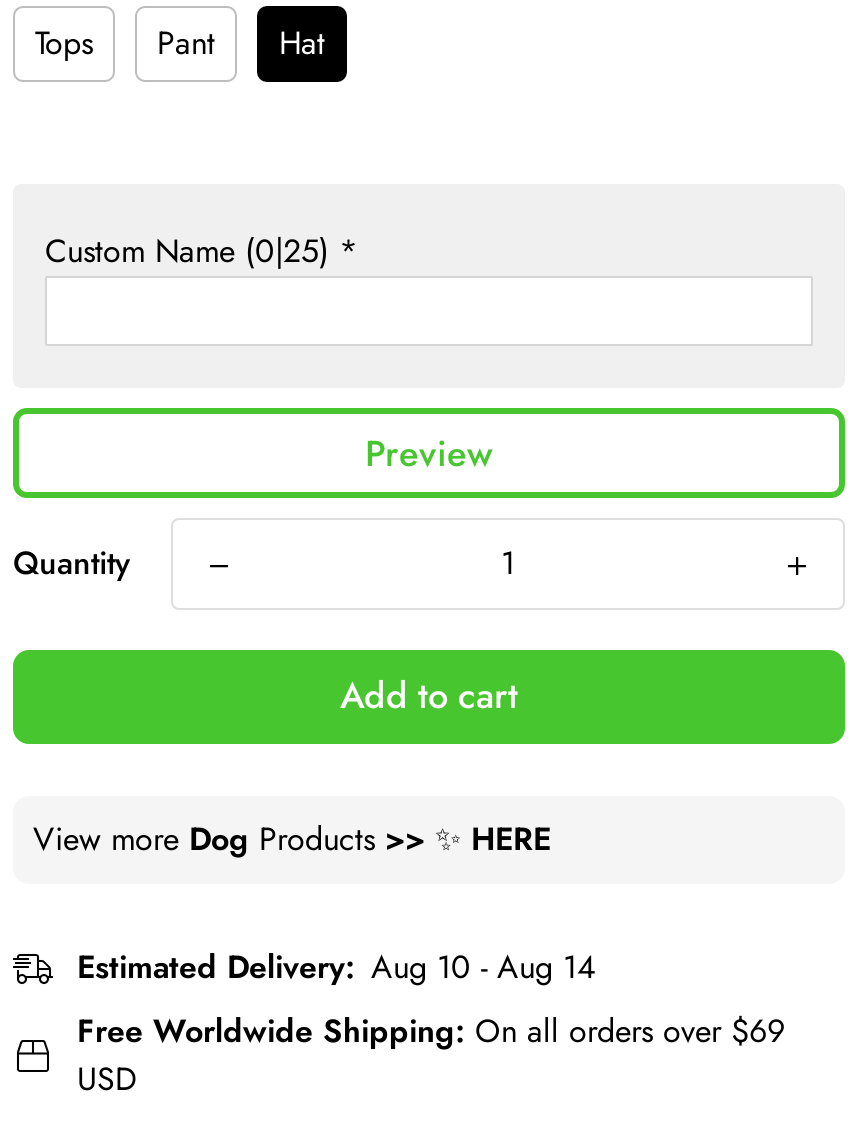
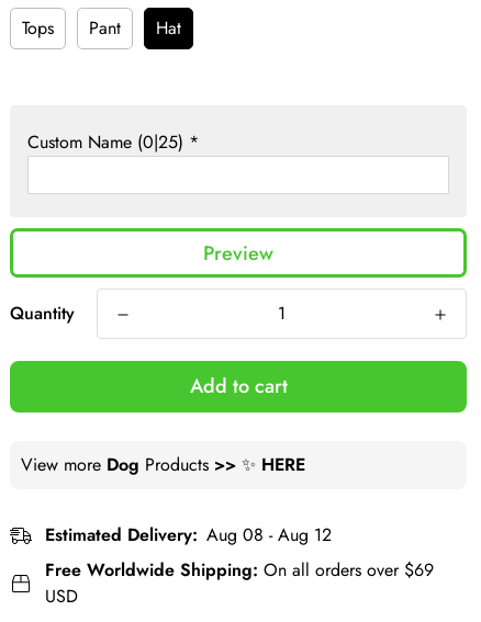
- Estimated Delivery: Aug 10 - Aug 14
+ Estimated Delivery: Aug 08 - Aug 12
